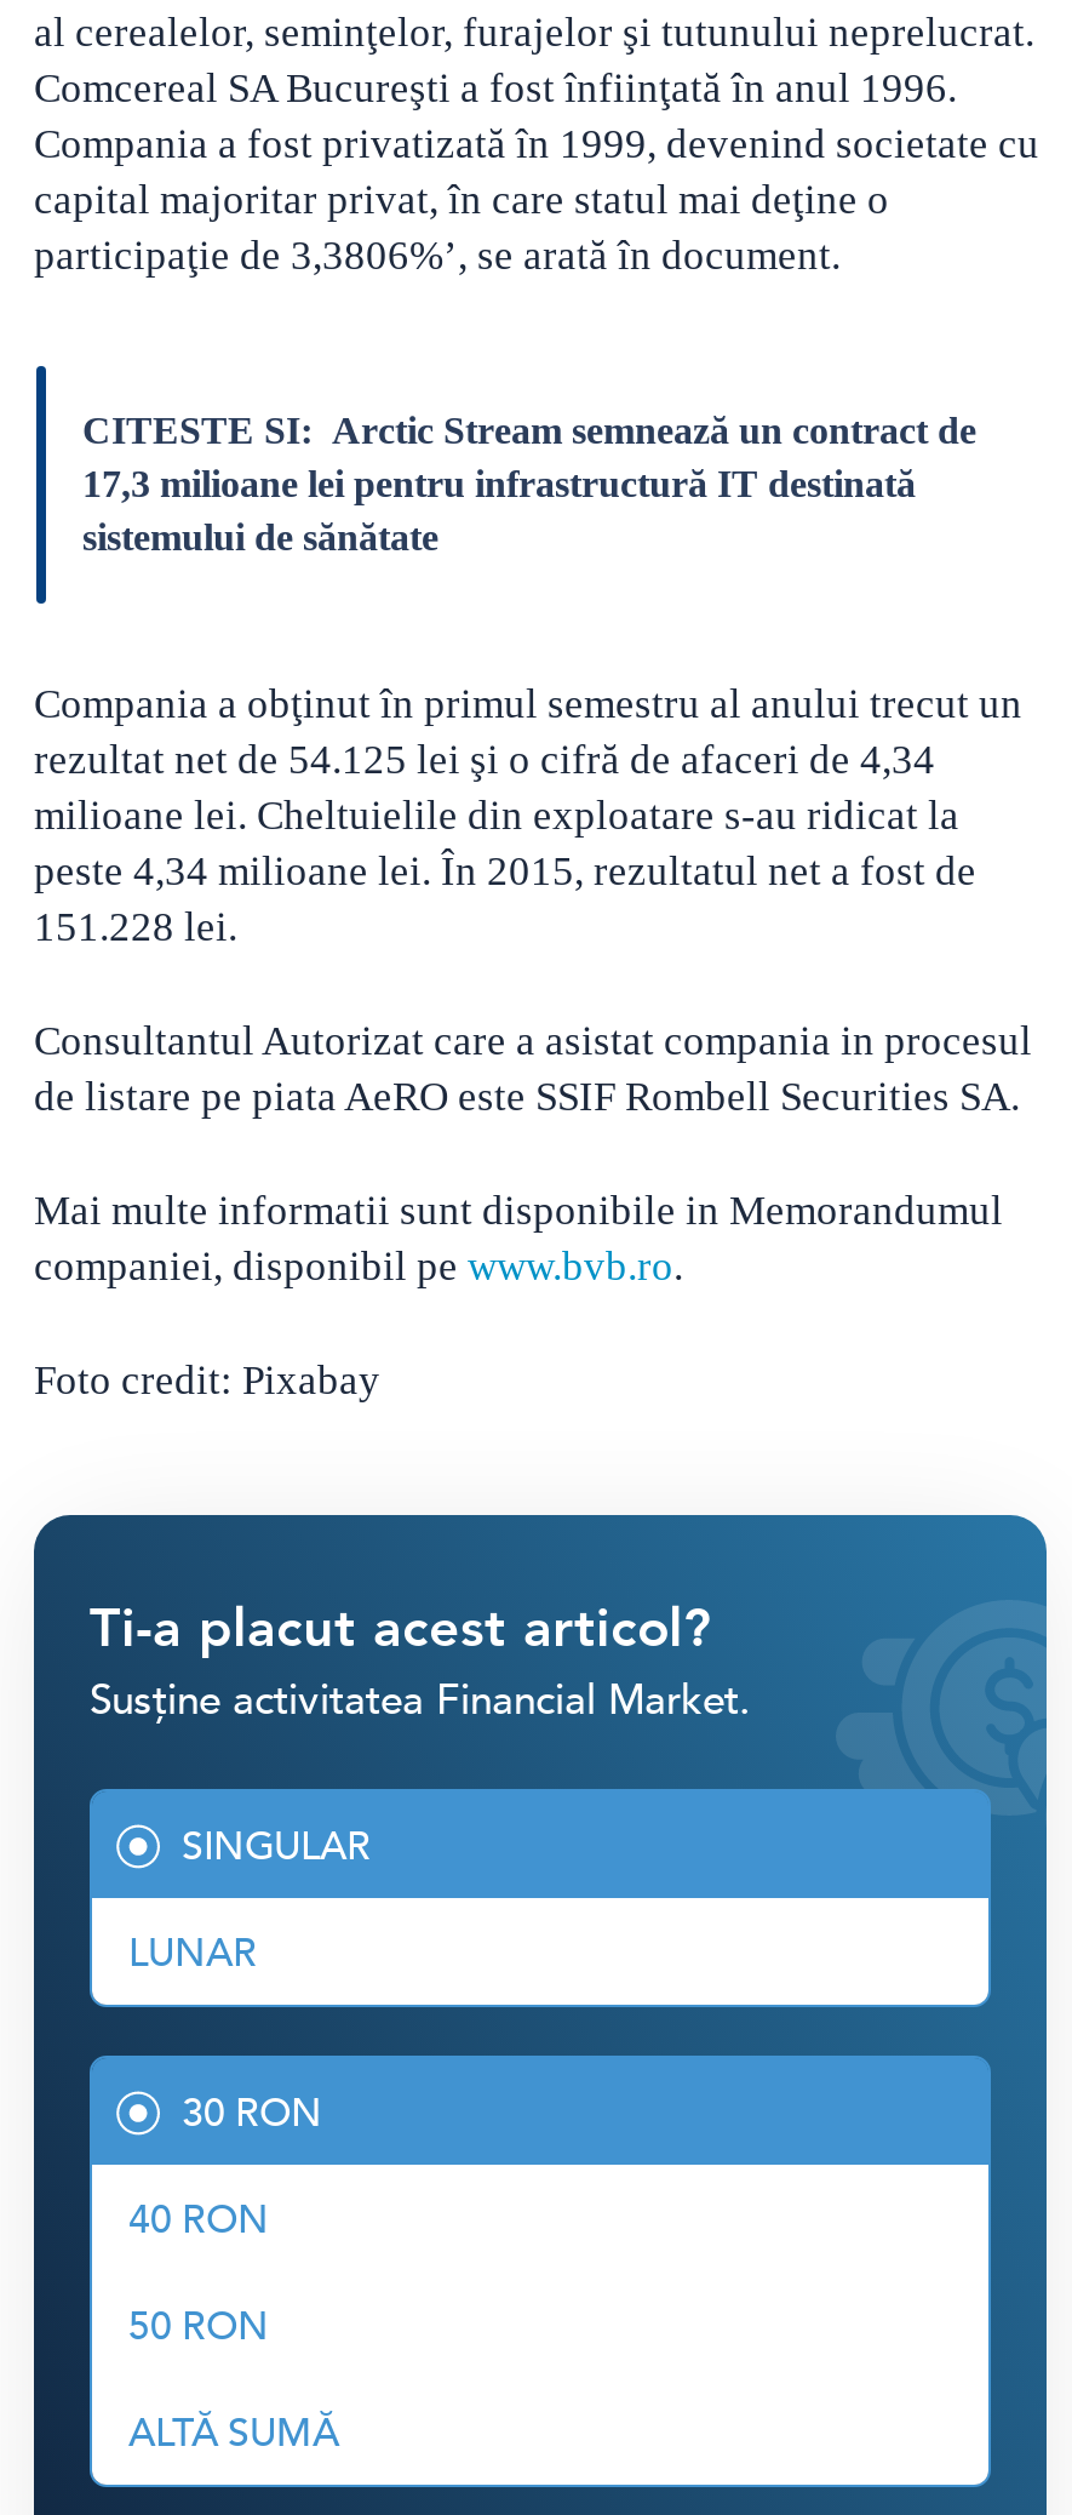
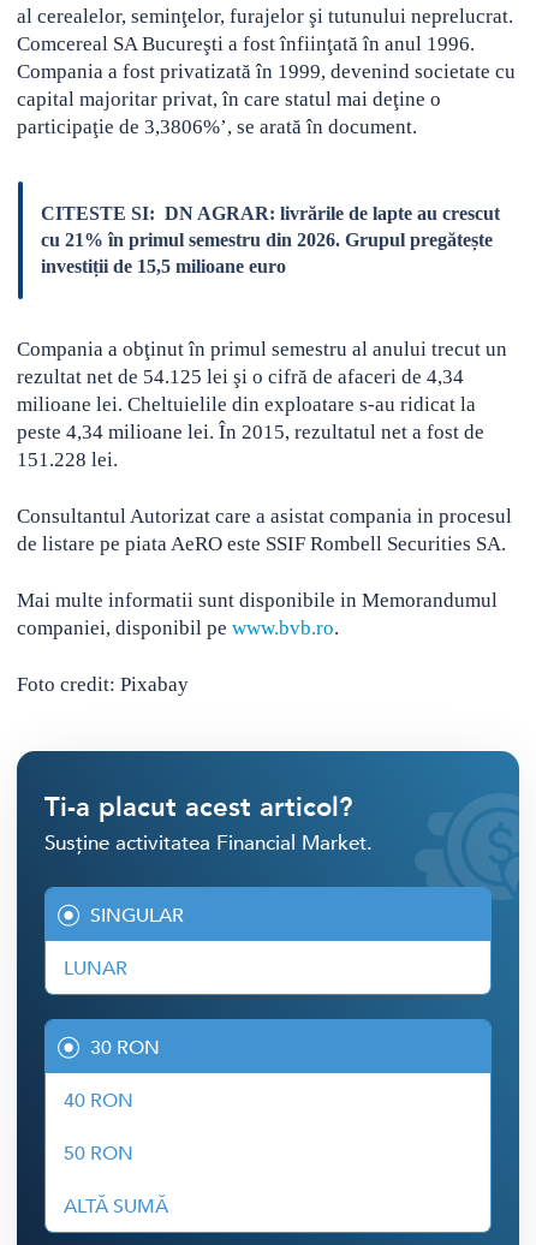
- CITESTE SI: Arctic Stream semnează un contract de
- 17,3 milioane lei pentru infrastructură IT destinată
- sistemului de sănătate
+ CITESTE SI: DN AGRAR: livrările de lapte au crescut
+ cu 21% în primul semestru din 2026. Grupul pregătește
+ investiții de 15,5 milioane euro
